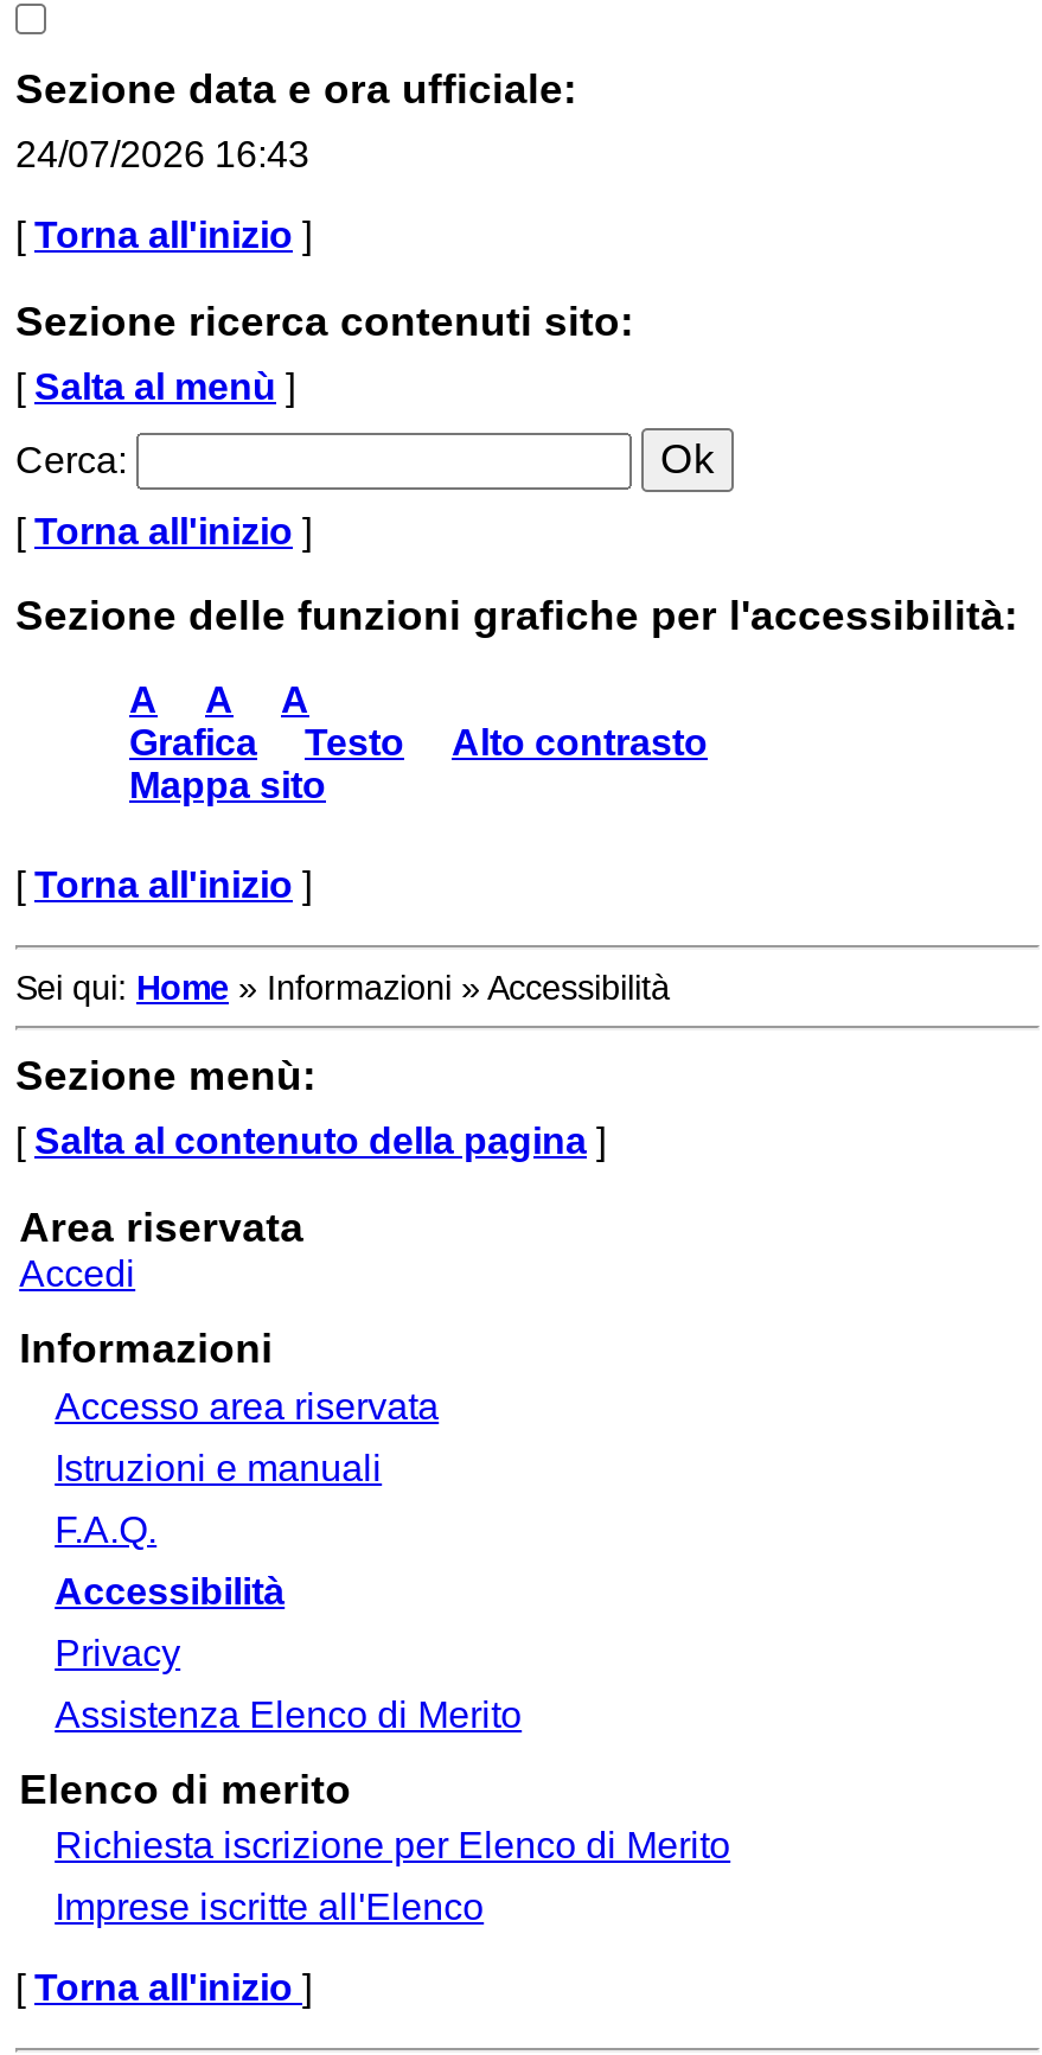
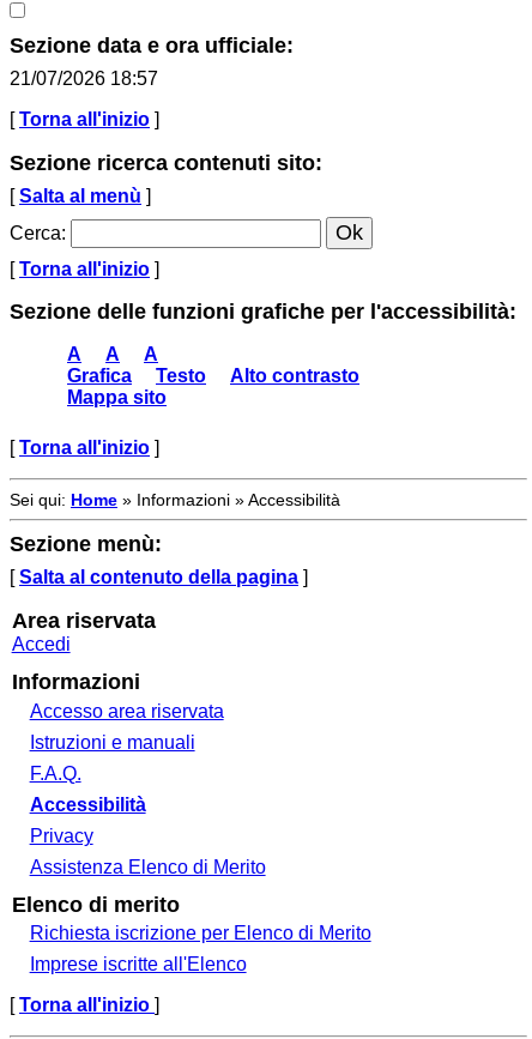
- 24/07/2026 16:43
+ 21/07/2026 18:57
